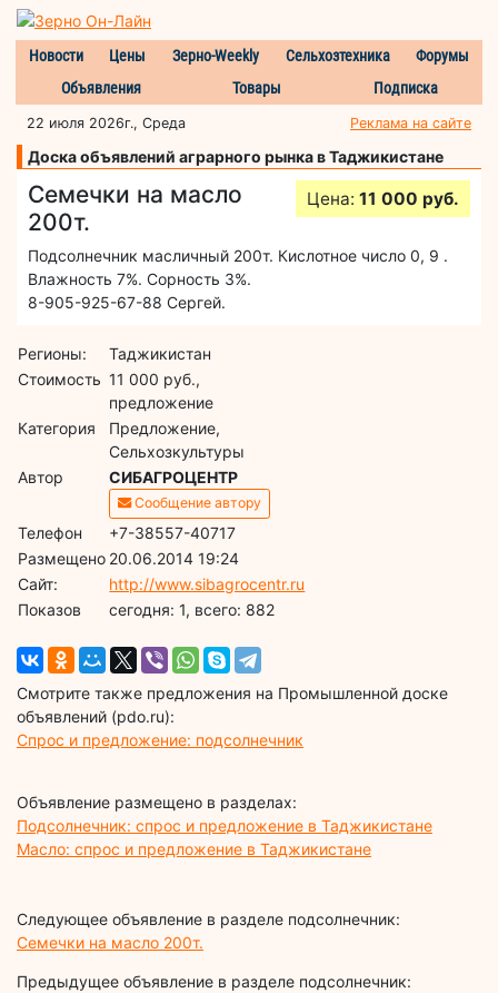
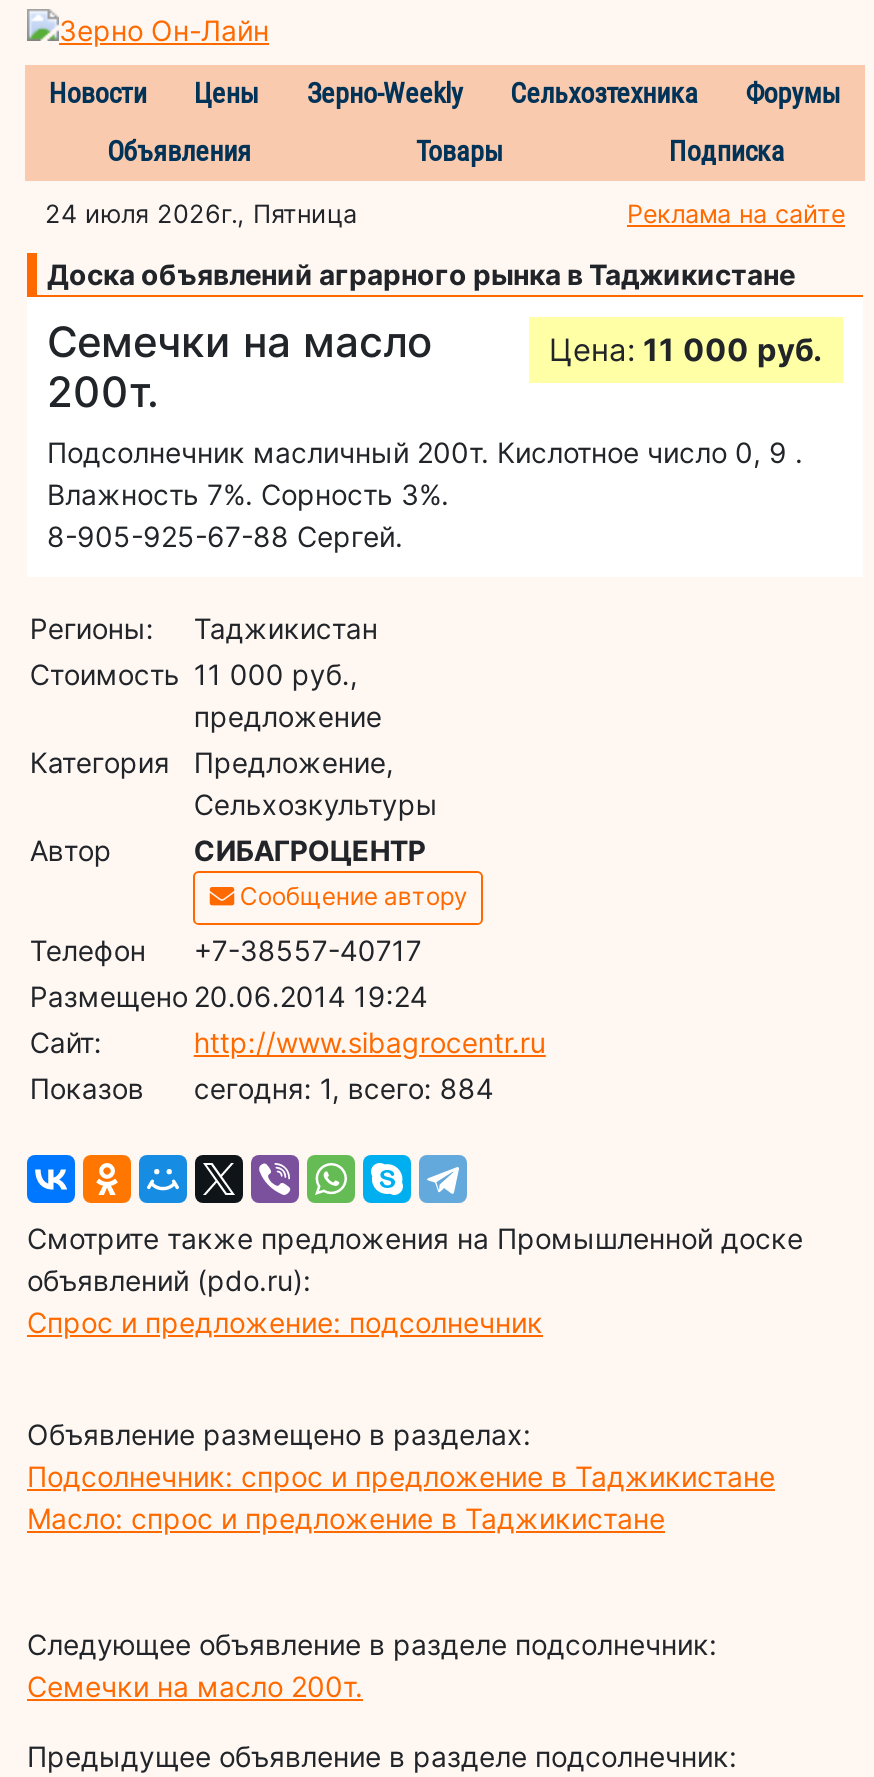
- 22 июля 2026г., Среда
+ 24 июля 2026г., Пятница

- cегодня: 1, всего: 882
+ cегодня: 1, всего: 884
